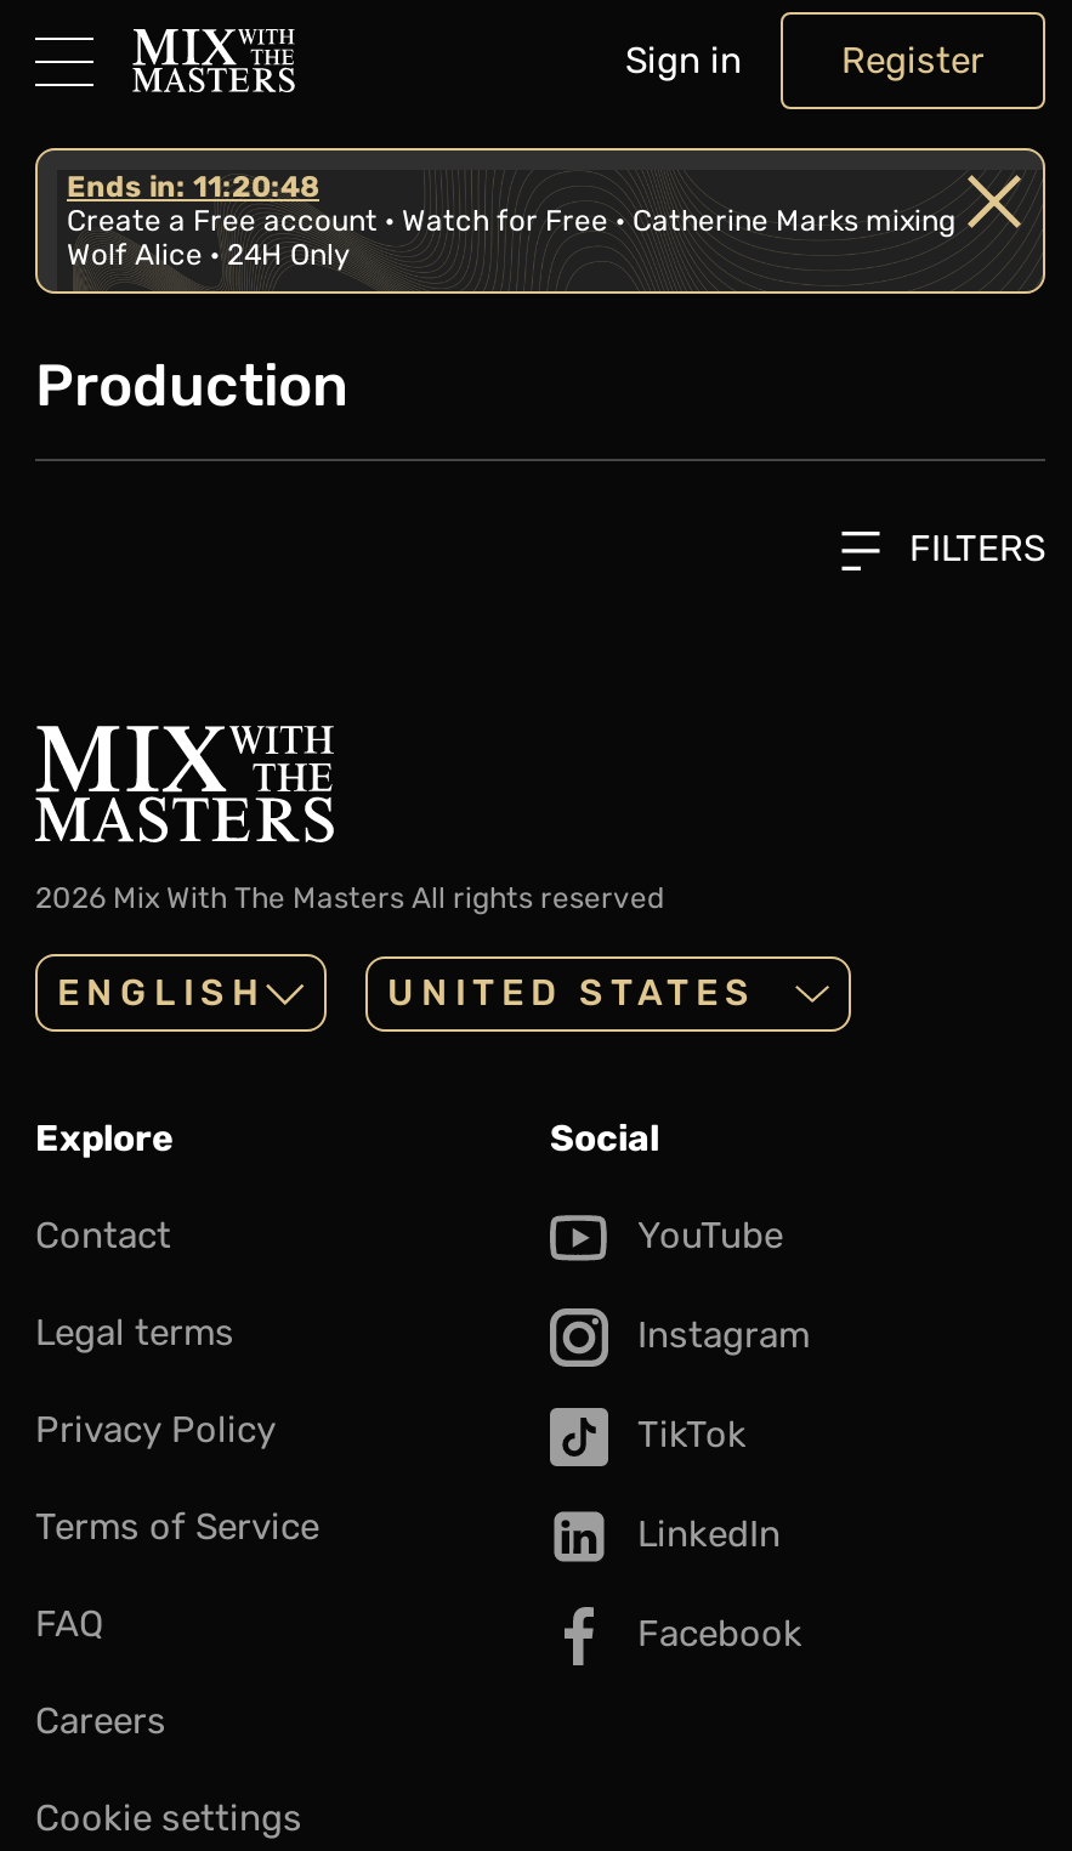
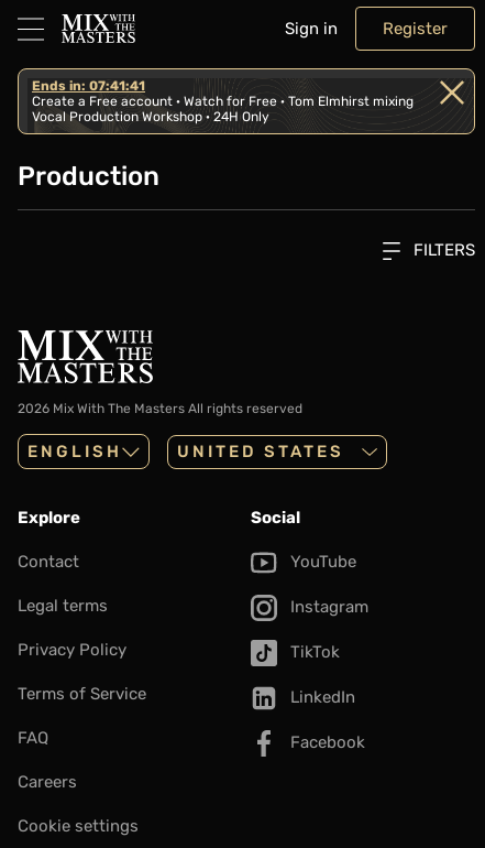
- Ends in: 11:20:48
- Create a Free account · Watch for Free · Catherine Marks mixing
- Wolf Alice · 24H Only
+ Ends in: 07:41:41
+ Create a Free account · Watch for Free · Tom Elmhirst mixing
+ Vocal Production Workshop · 24H Only
